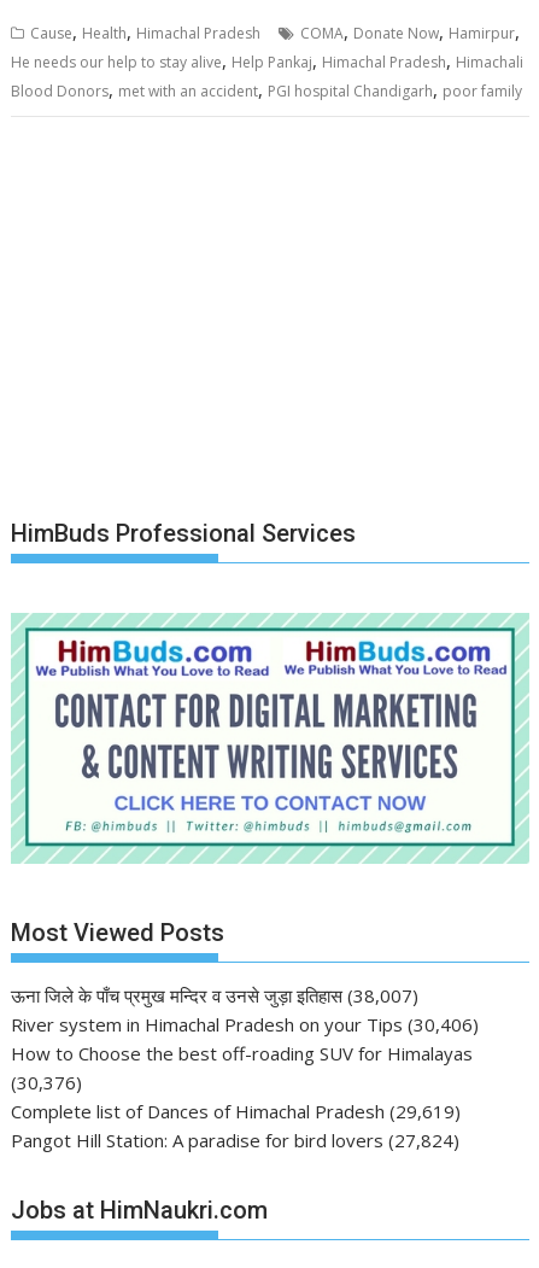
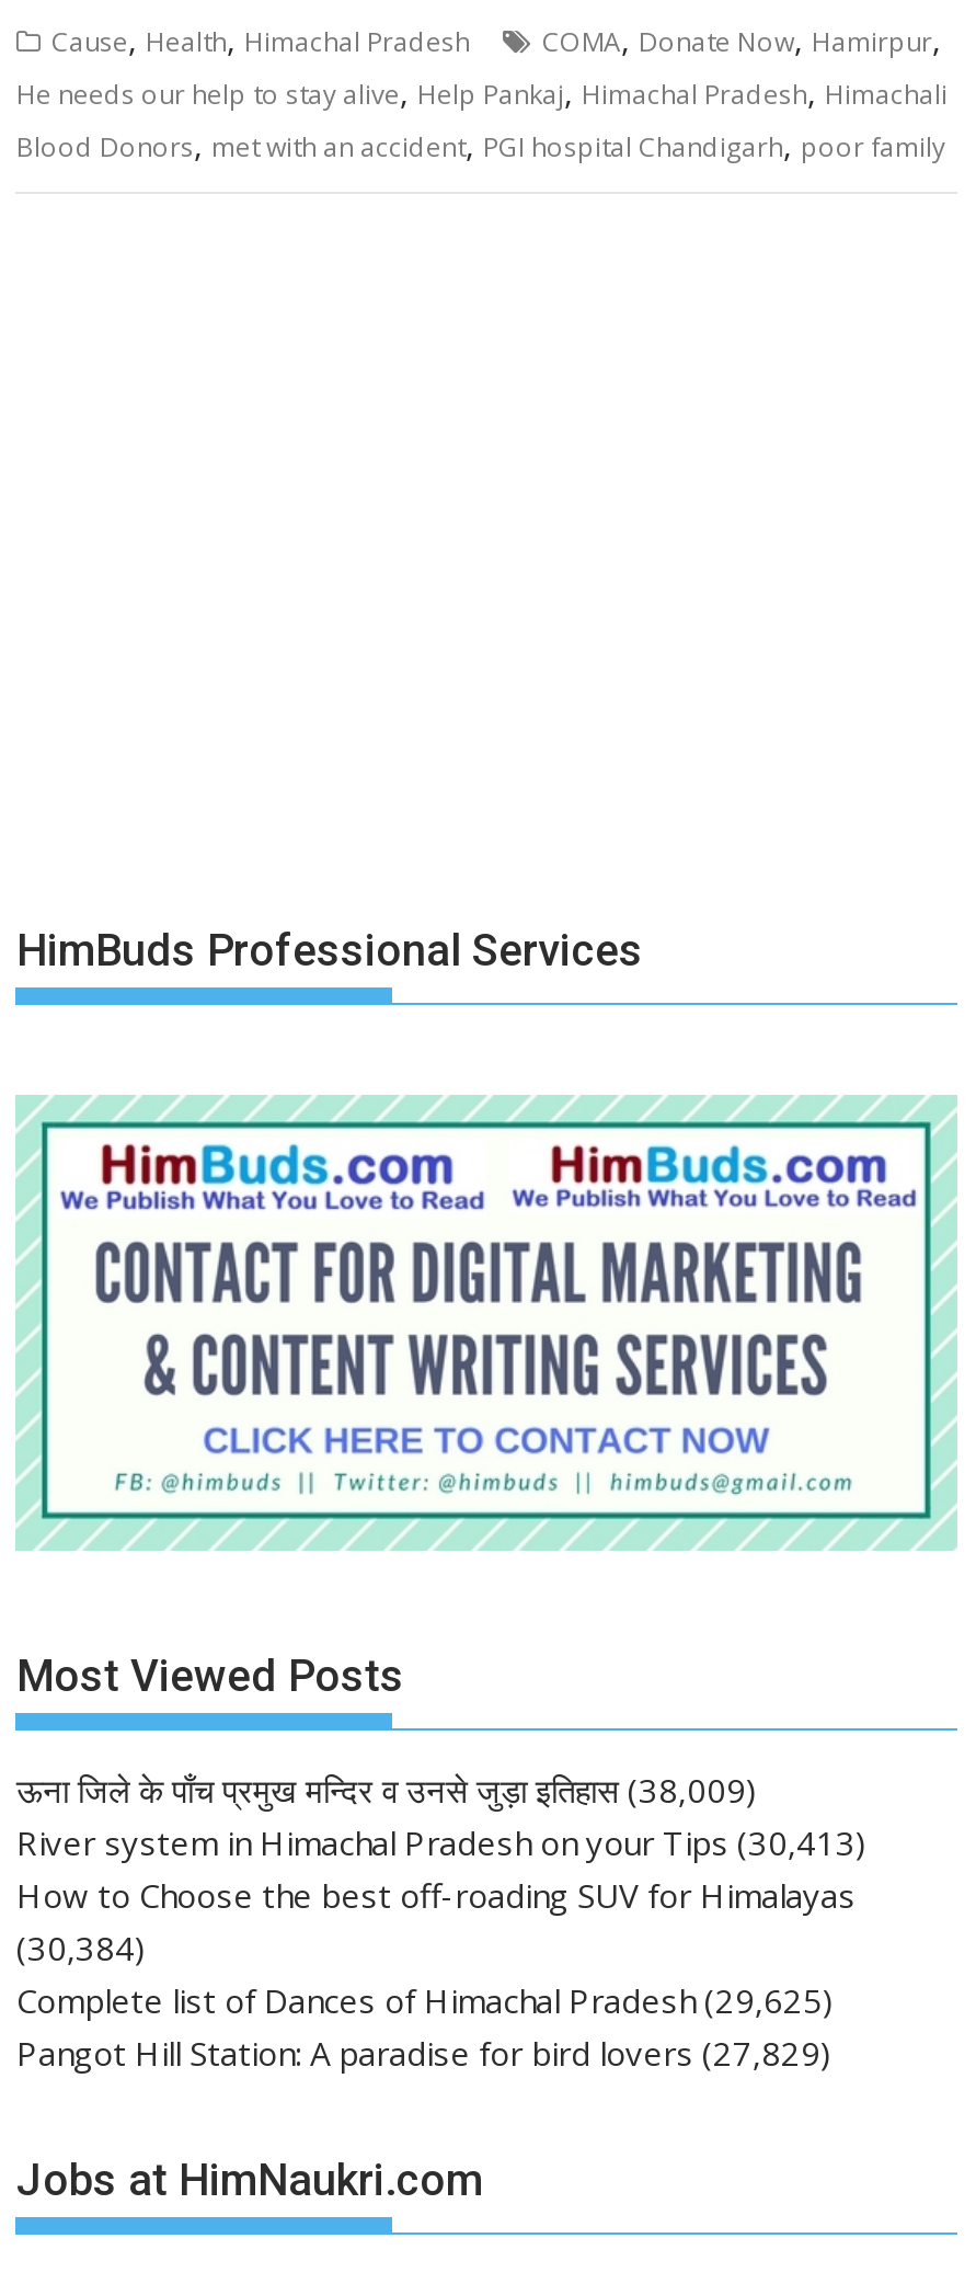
- ऊना जिले के पाँच प्रमुख मन्दिर व उनसे जुड़ा इतिहास (38,007)
+ ऊना जिले के पाँच प्रमुख मन्दिर व उनसे जुड़ा इतिहास (38,009)

- River system in Himachal Pradesh on your Tips (30,406)
+ River system in Himachal Pradesh on your Tips (30,413)

- (30,376)
+ (30,384)

- Complete list of Dances of Himachal Pradesh (29,619)
+ Complete list of Dances of Himachal Pradesh (29,625)

- Pangot Hill Station: A paradise for bird lovers (27,824)
+ Pangot Hill Station: A paradise for bird lovers (27,829)
